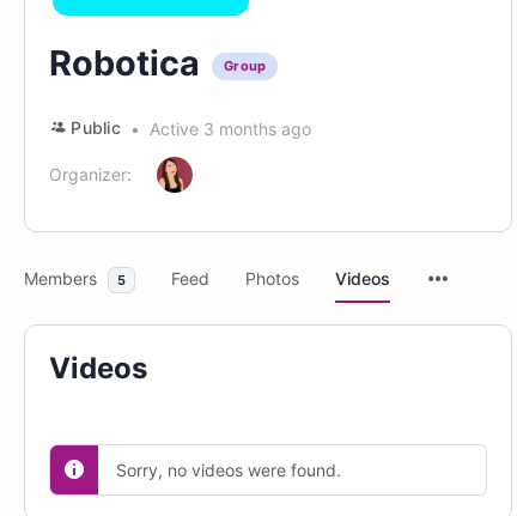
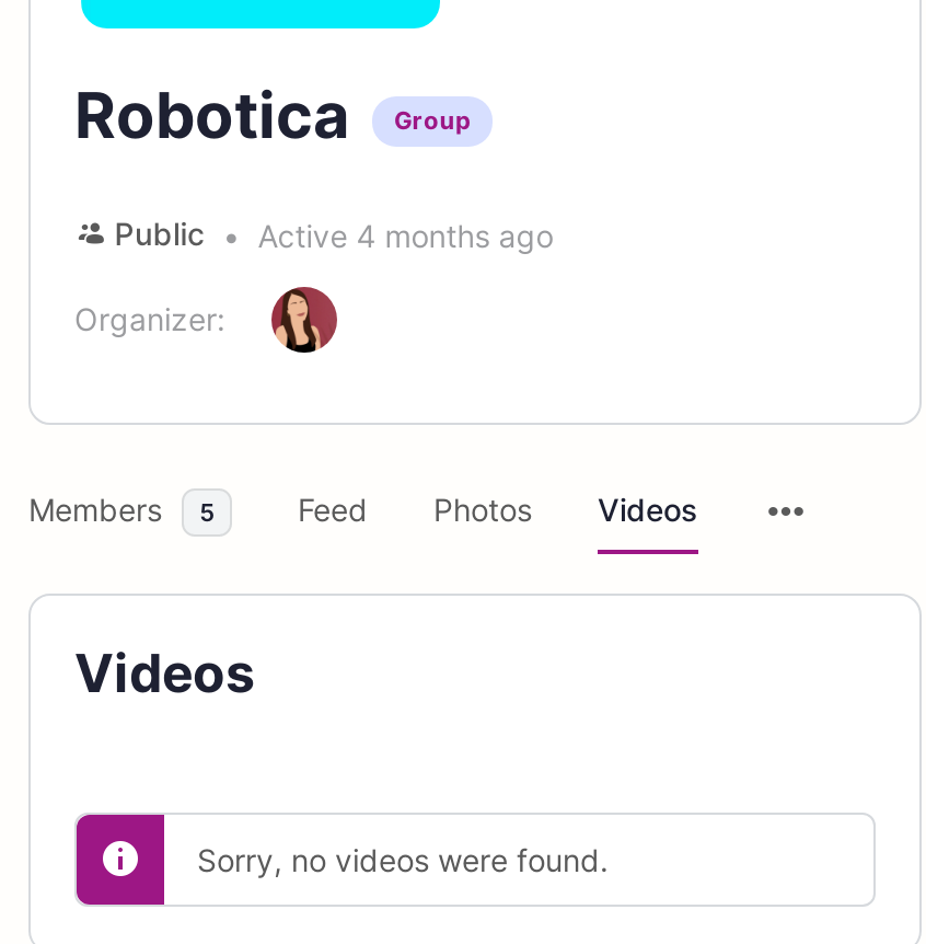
- Active 3 months ago
+ Active 4 months ago
